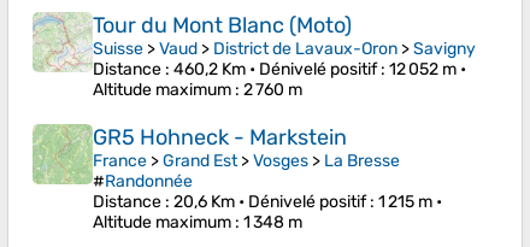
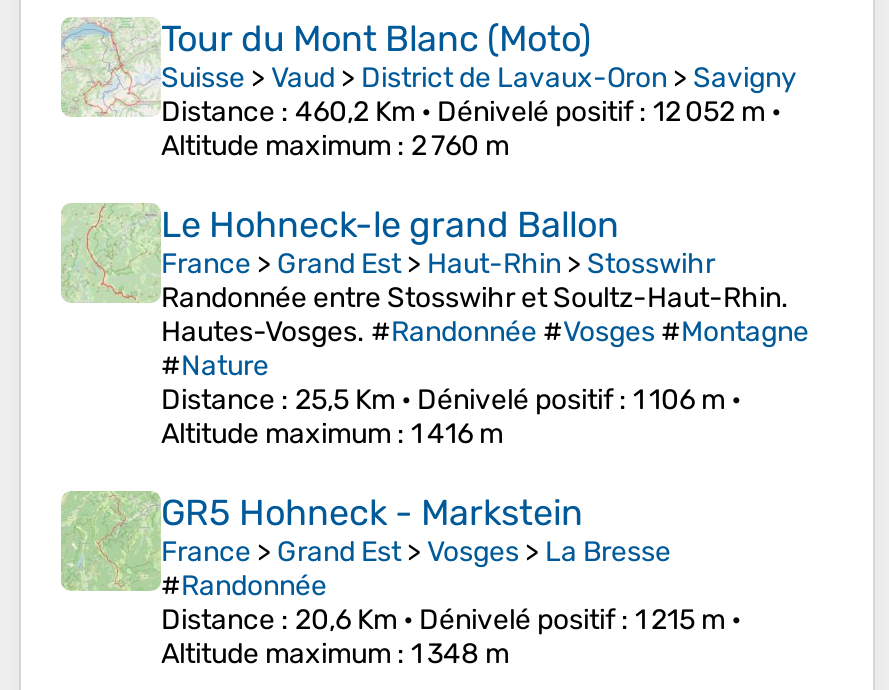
+ [image]
+ Le Hohneck-le grand Ballon
+ France > Grand Est > Haut-Rhin > Stosswihr
+ Randonnée entre Stosswihr et Soultz-Haut-Rhin.
+ Hautes-Vosges. #Randonnée #Vosges #Montagne
+ #Nature
+ Distance: 25,5 Km • Dénivelé positif: 1 106 m •
+ Altitude maximum: 1 416 m
